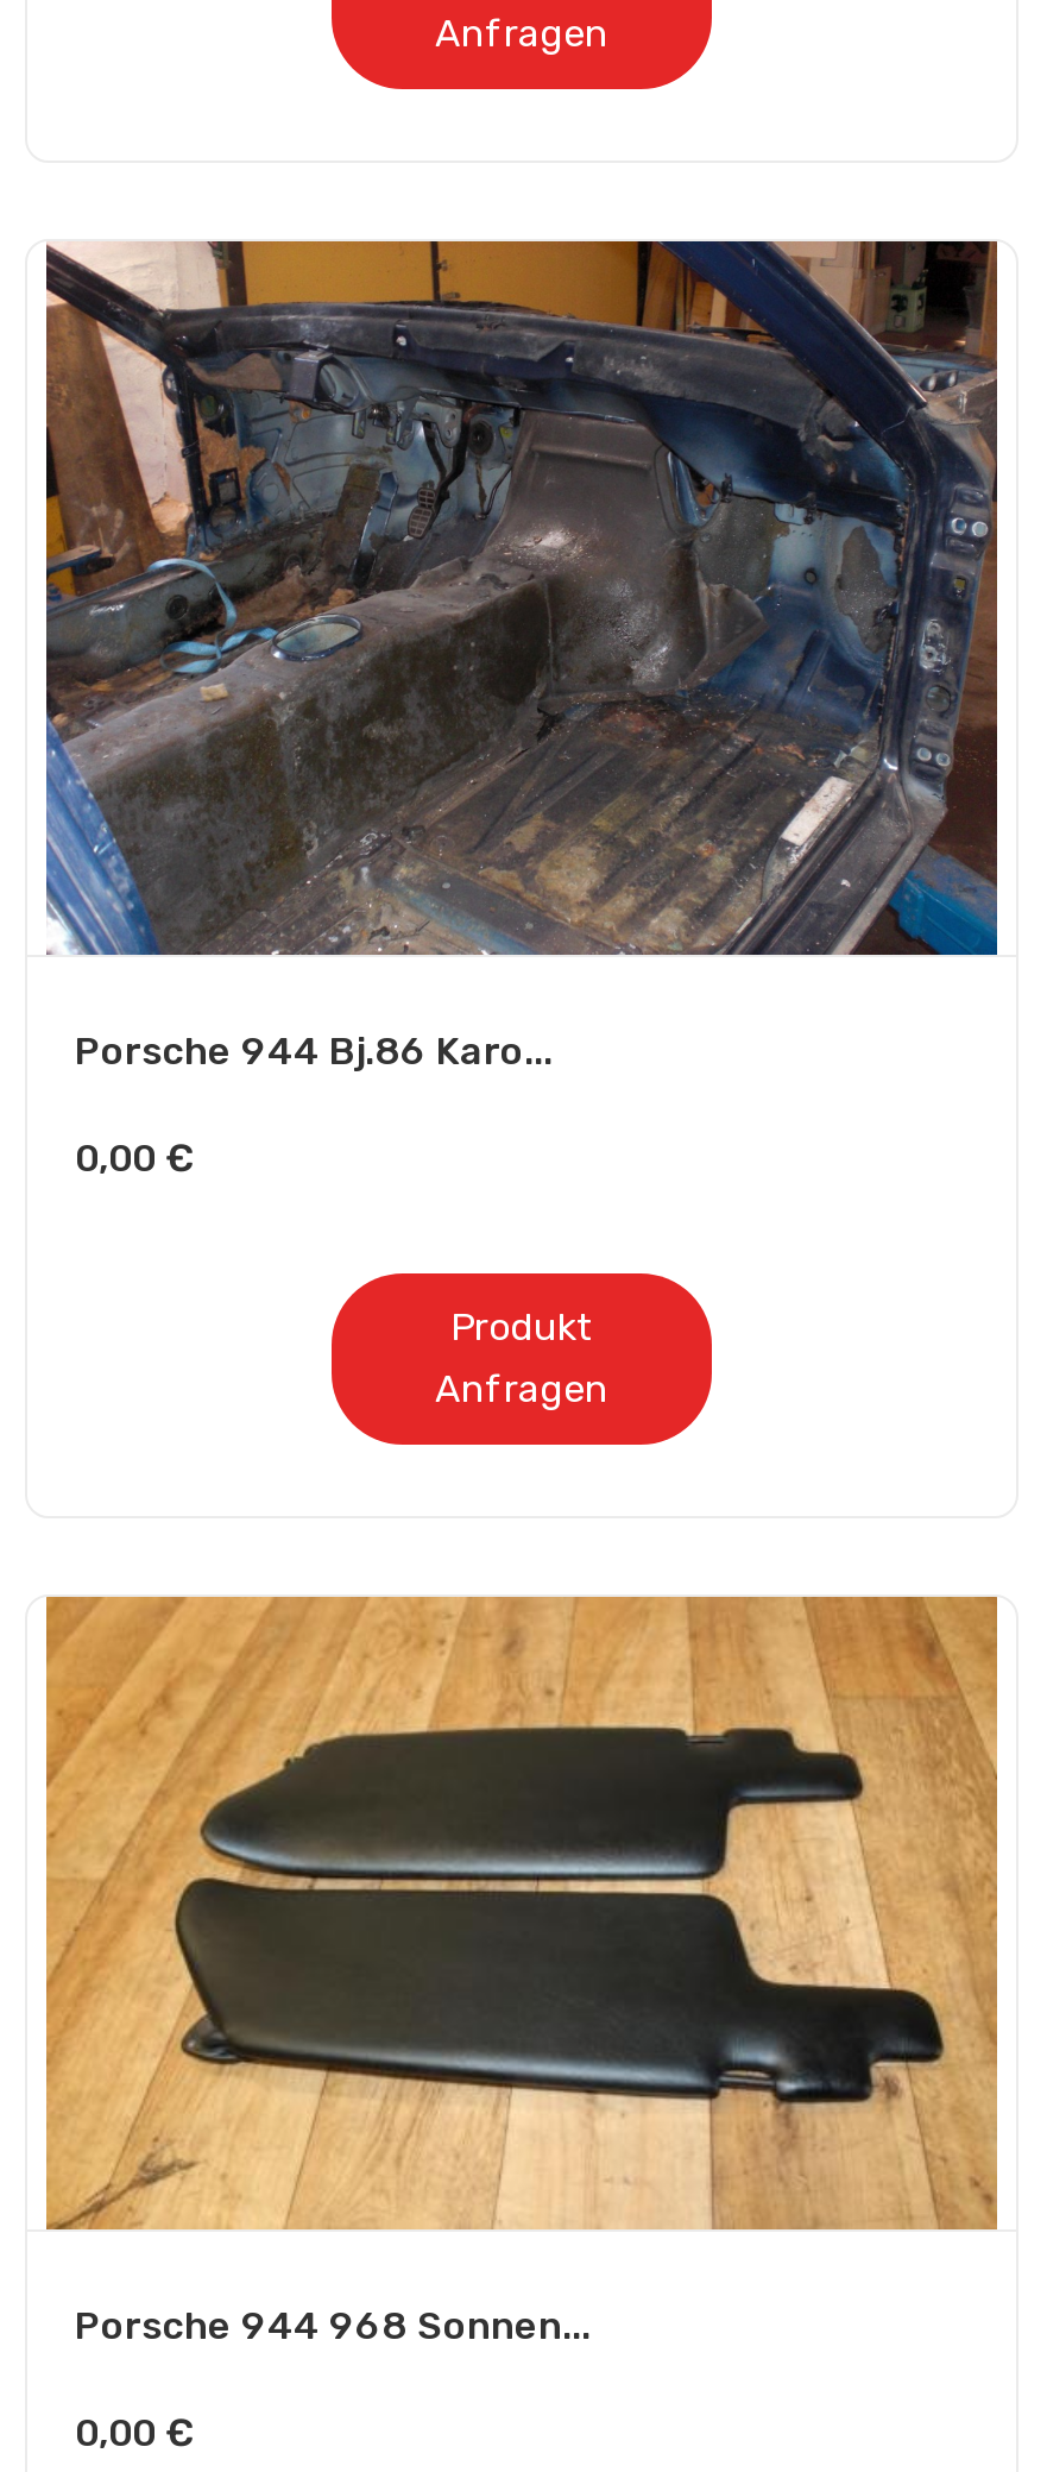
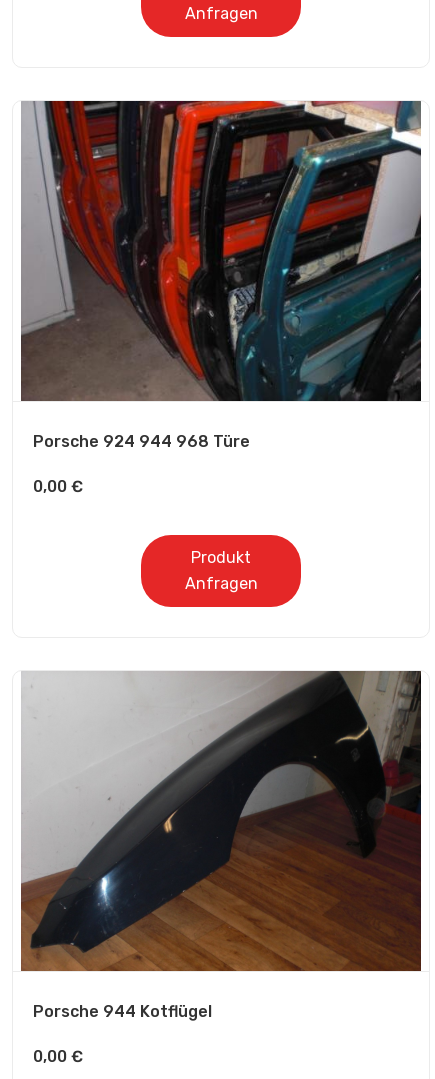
- [image]
- Porsche 944 Bj.86 Karo...
+ [image]
+ Porsche 924 944 968 Türe

- [image]
- Porsche 944 968 Sonnen...
+ [image]
+ Porsche 944 Kotflügel
